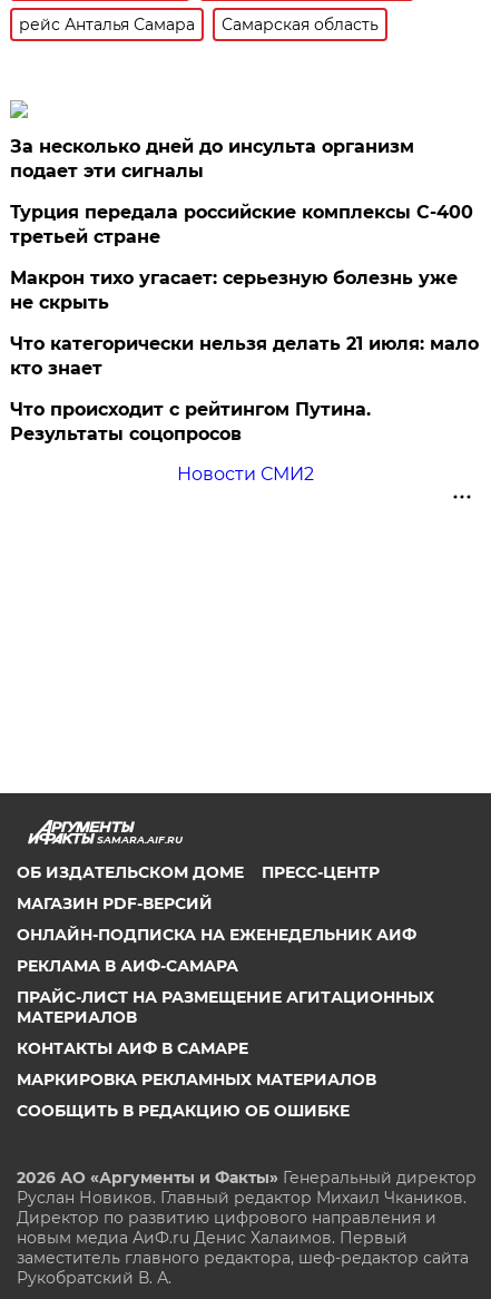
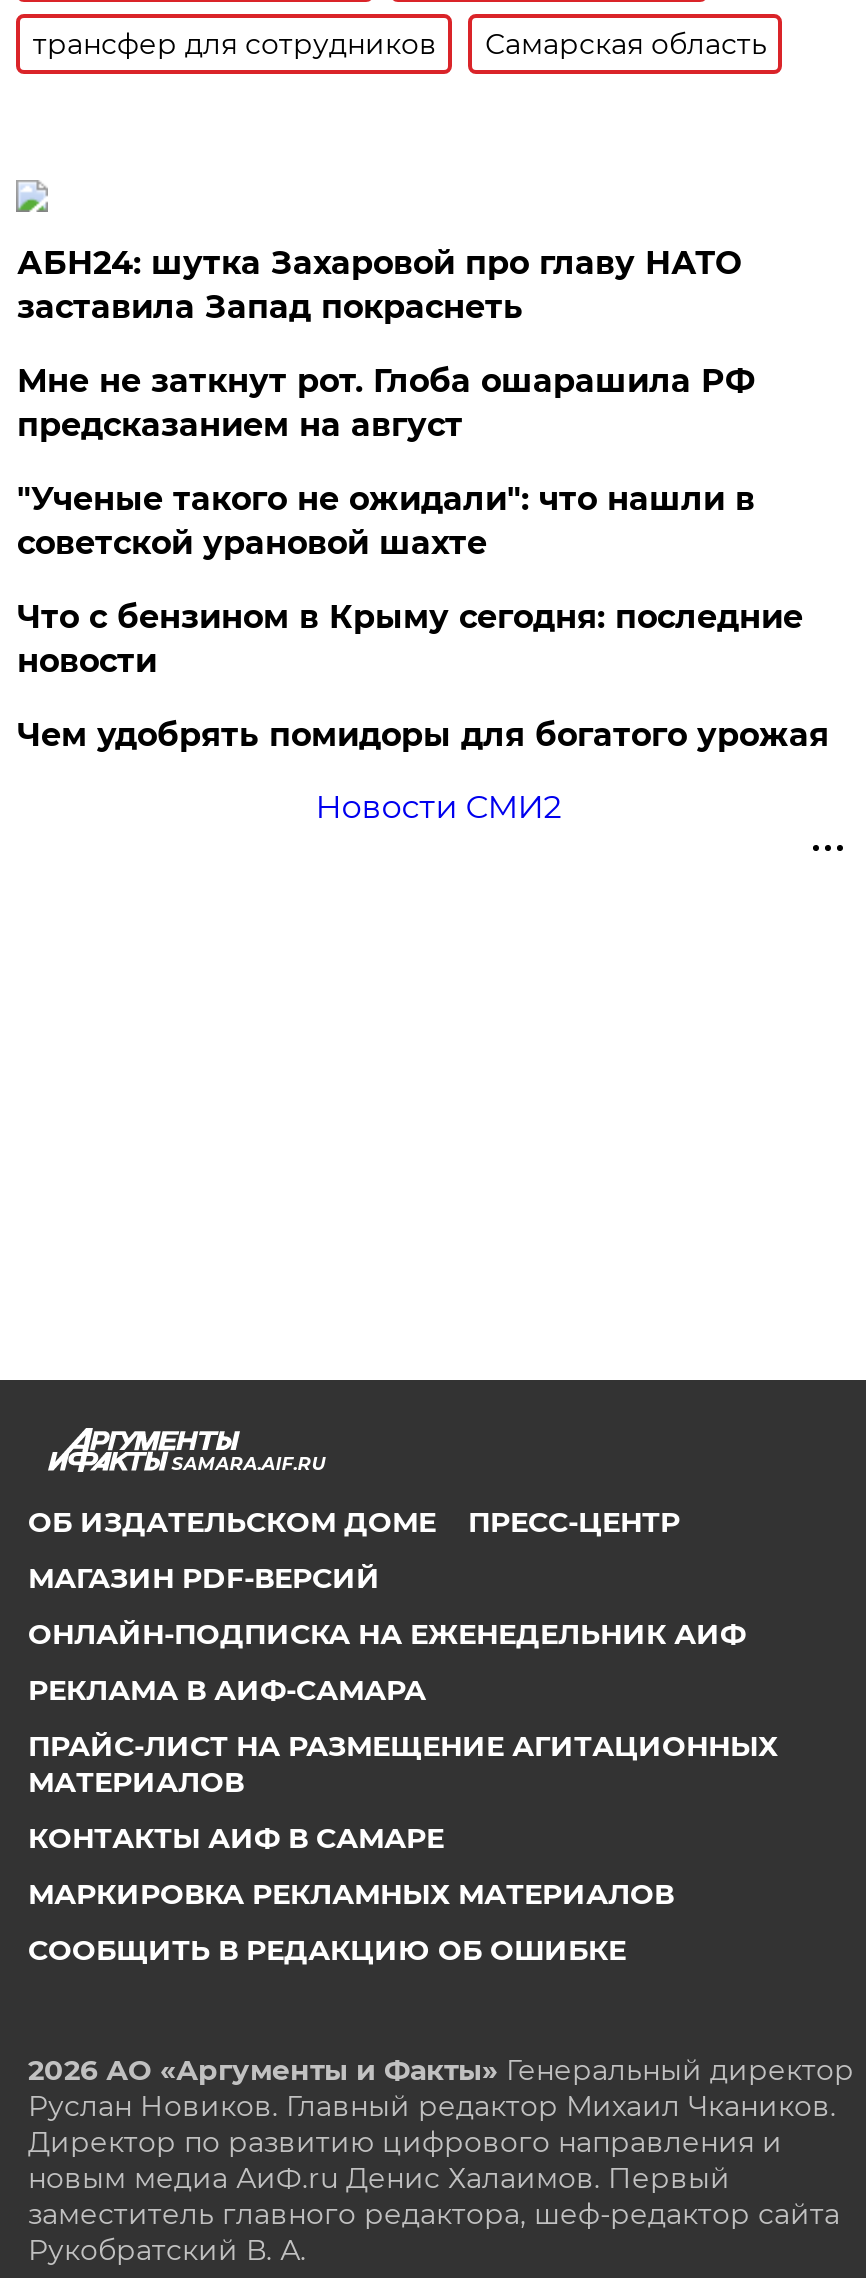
- рейс Анталья Самара
+ трансфер для сотрудников

- За несколько дней до инсульта организм
- подает эти сигналы
+ АБН24: шутка Захаровой про главу НАТО
+ заставила Запад покраснеть

- Турция передала российские комплексы С-400
- третьей стране
+ Мне не заткнут рот. Глоба ошарашила РФ
+ предсказанием на август

- Макрон тихо угасает: серьезную болезнь уже
- не скрыть
+ "Ученые такого не ожидали": что нашли в
+ советской урановой шахте

- Что категорически нельзя делать 21 июля: мало
- кто знает
+ Что с бензином в Крыму сегодня: последние
+ новости

- Что происходит с рейтингом Путина.
- Результаты соцопросов
+ Чем удобрять помидоры для богатого урожая
